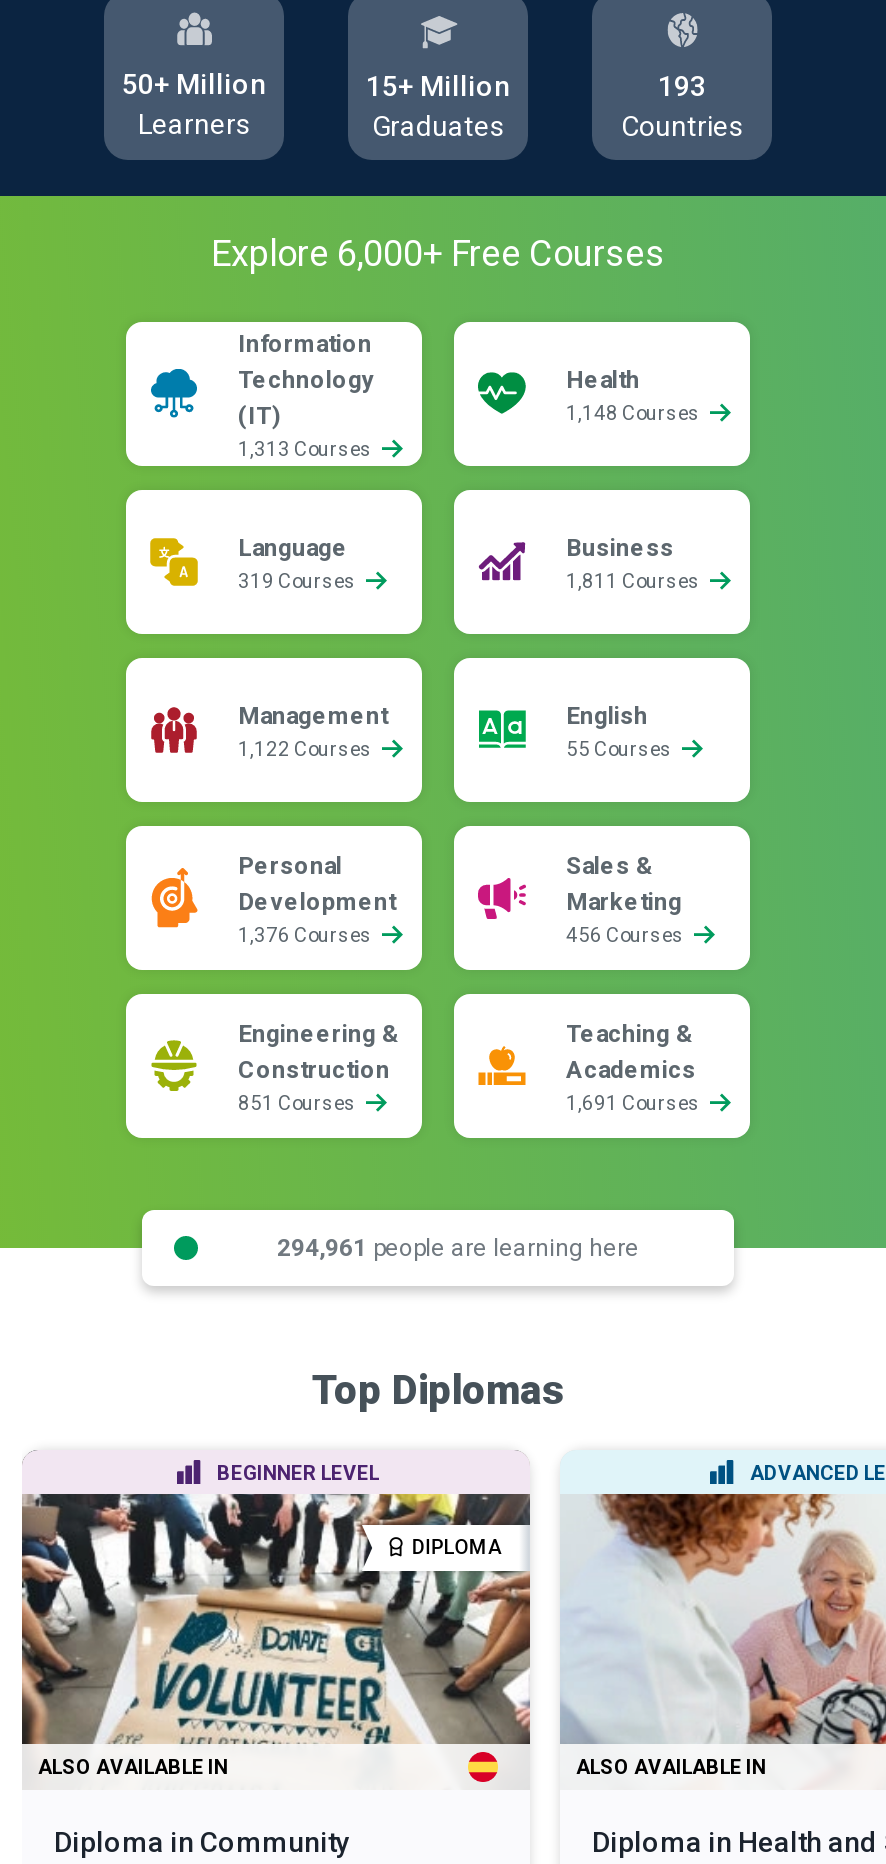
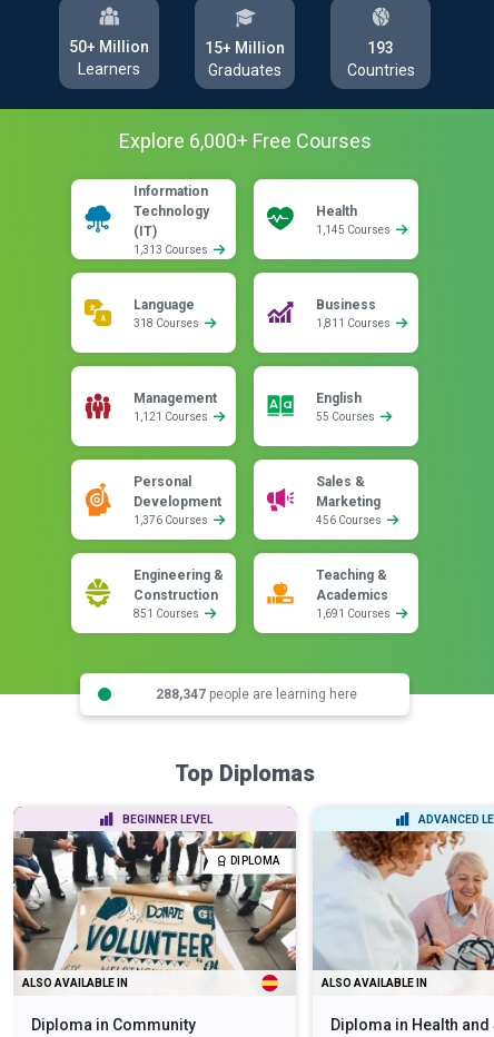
- 1,148 Courses
+ 1,145 Courses

- 319 Courses
+ 318 Courses

- 1,122 Courses
+ 1,121 Courses

- 294,961 people are learning here
+ 288,347 people are learning here
